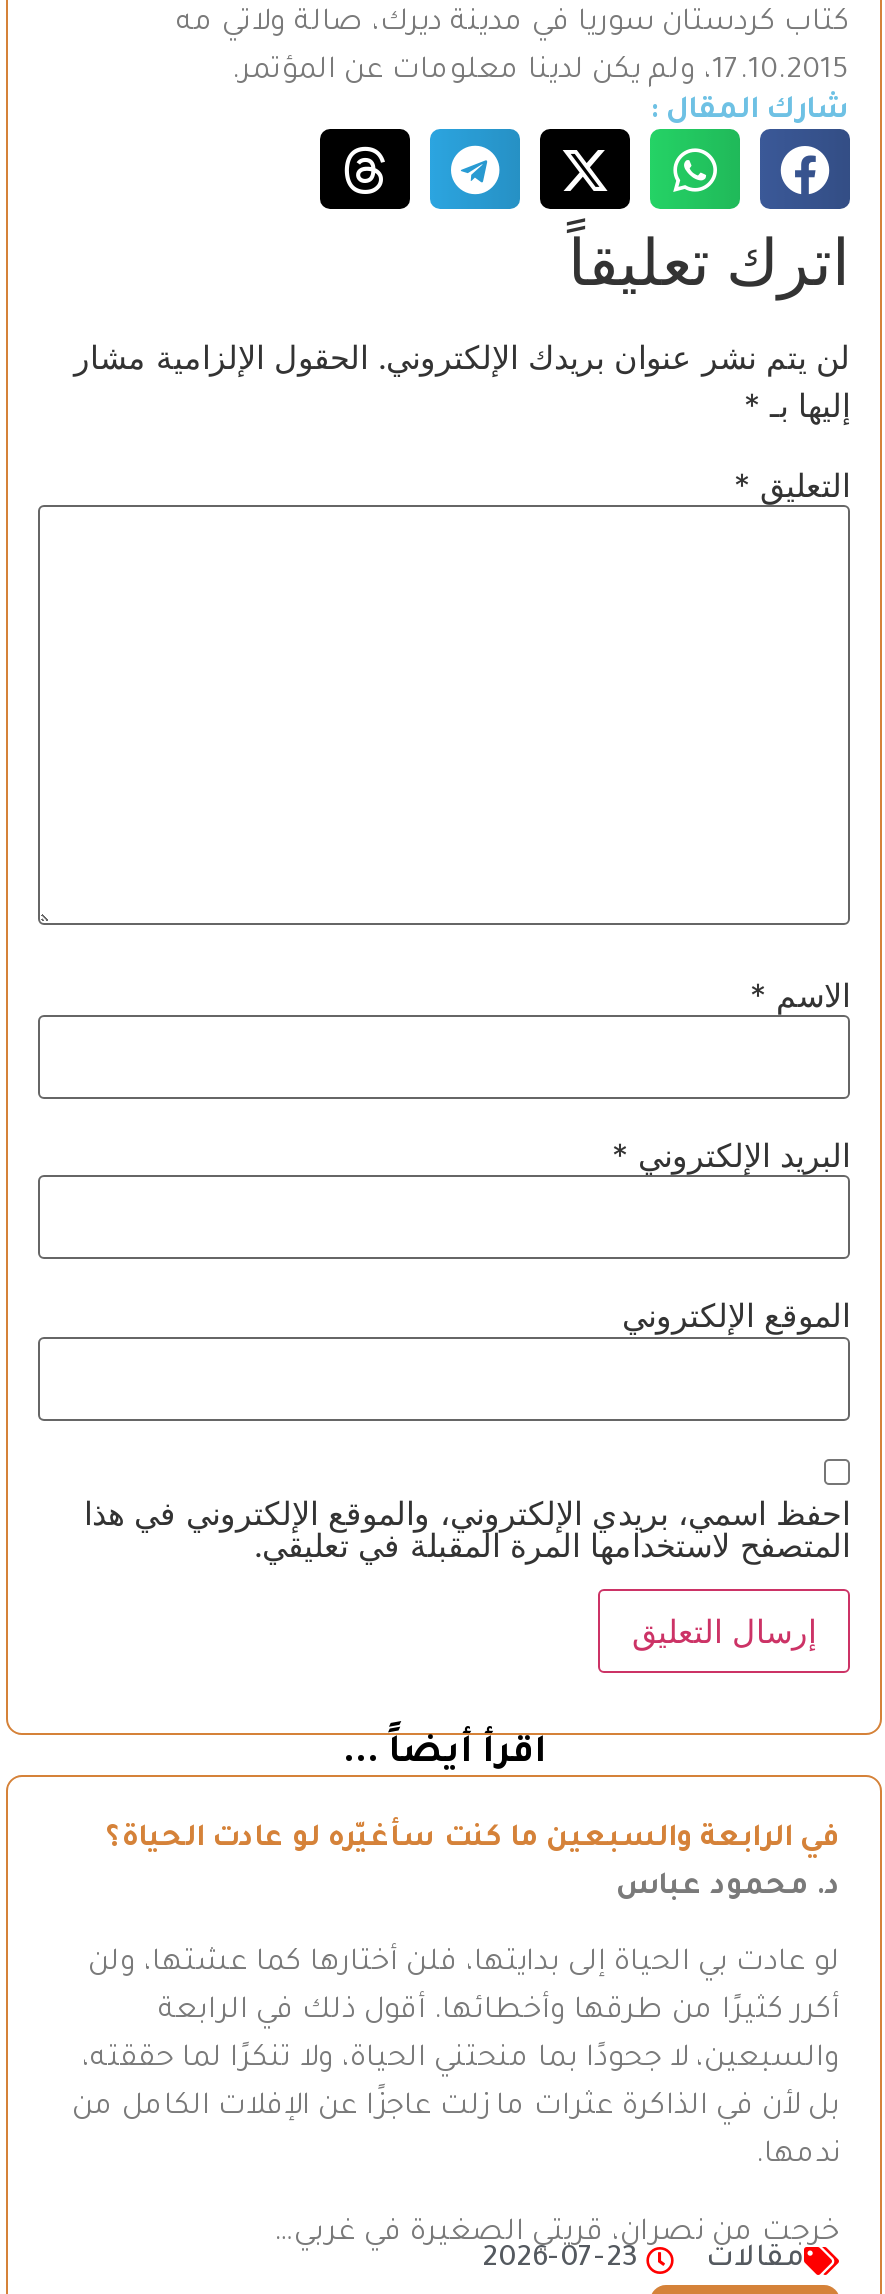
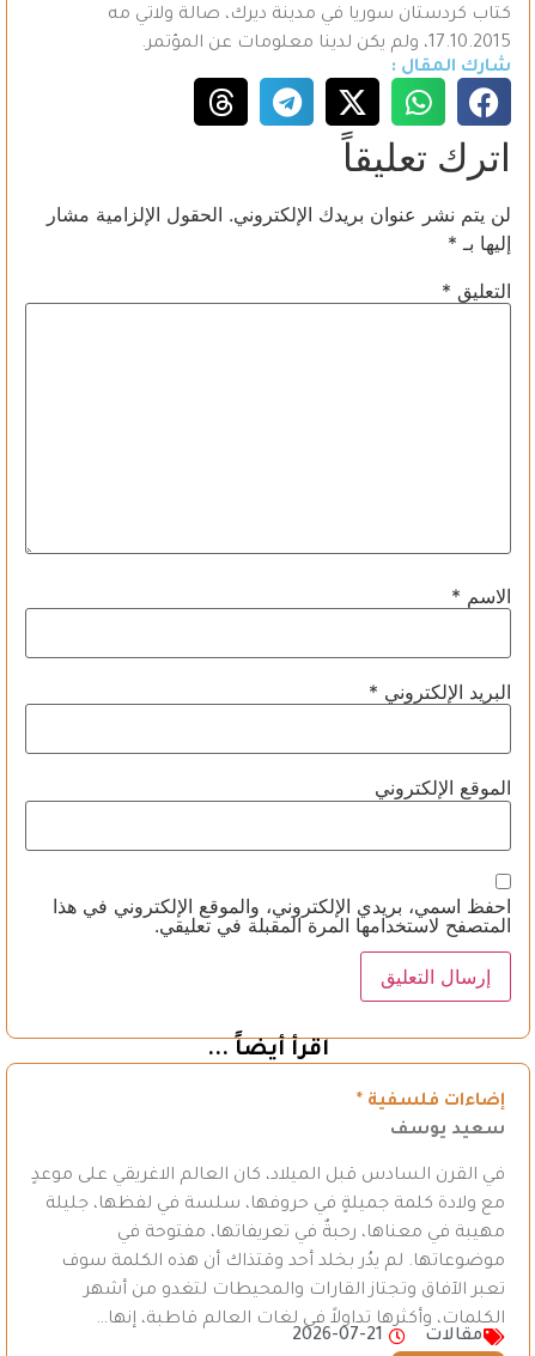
- في الرابعة والسبعين ما كنت سأغيّره لو عادت الحياة؟
+ إضاءات فلسفية *

- د. محمود عباس
+ سعيد يوسف

- لو عادت بي الحياة إلى بدايتها، فلن أختارها كما عشتها، ولن
+ في القرن السادس قبل الميلاد، كان العالم الاغريقي على موعدٍ

- أكرر كثيرًا من طرقها وأخطائها. أقول ذلك في الرابعة
+ مع ولادة كلمة جميلةٍ في حروفها، سلسة في لفظها، جليلة

- والسبعين، لا جحودًا بما منحتني الحياة، ولا تنكرًا لما حققته،
+ مهيبة في معناها، رحبةٌ في تعريفاتها، مفتوحة في

- بل لأن في الذاكرة عثرات ما زلت عاجزًا عن الإفلات الكامل من
+ موضوعاتها. لم يدُر بخلد أحد وقتذاك أن هذه الكلمة سوف

- ندمها.
+ تعبر الآفاق وتجتاز القارات والمحيطات لتغدو من أشهر

- خرجت من نصران، قريتي الصغيرة في غربي…
+ الكلمات، وأكثرها تداولاً في لغات العالم قاطبة، إنها…

- 2026-07-23
+ 2026-07-21
